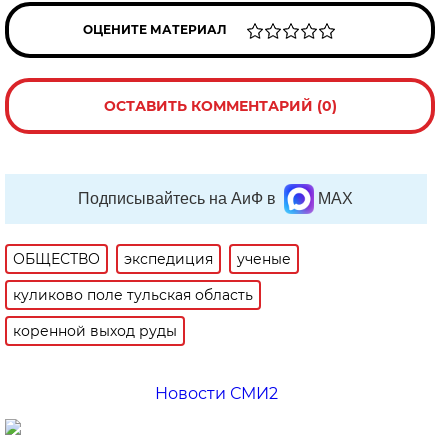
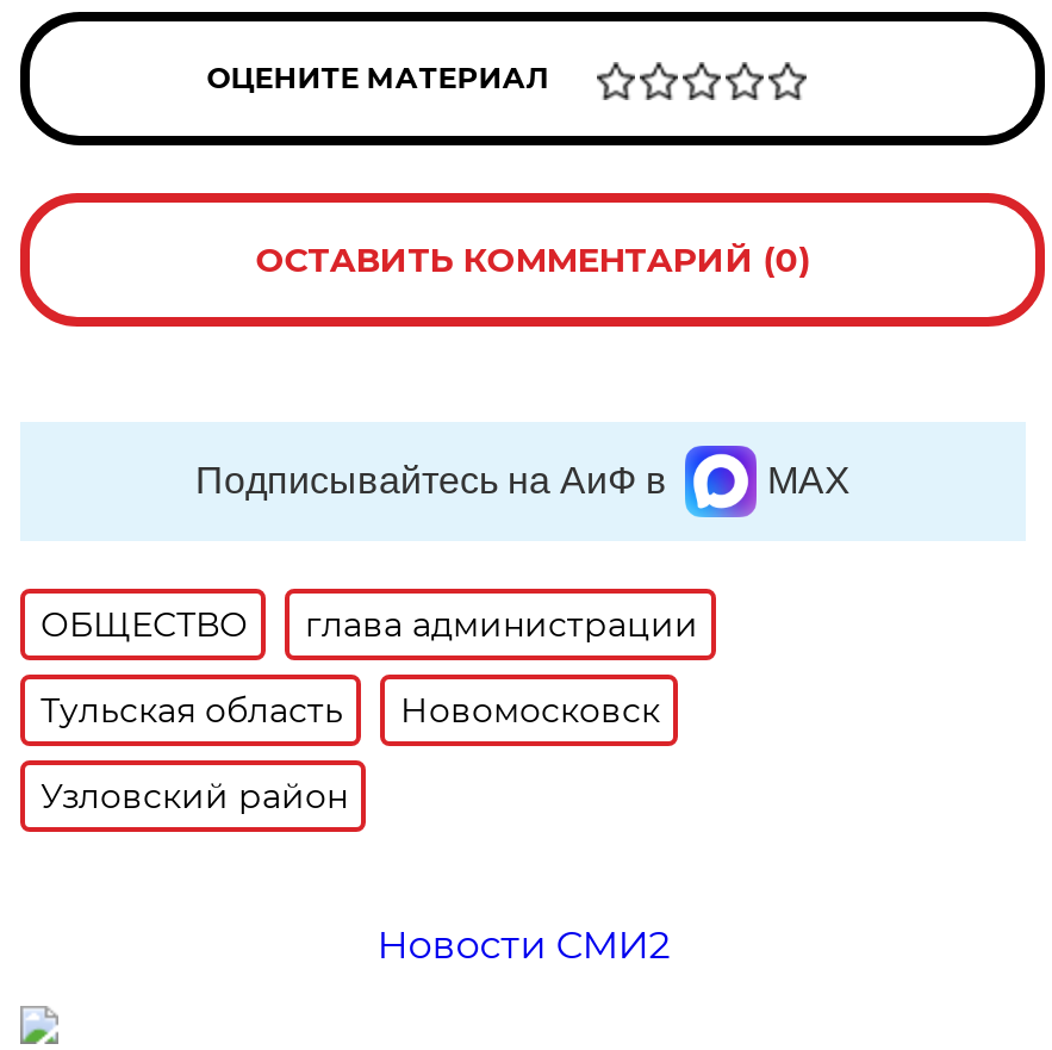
- экспедиция
- ученые
+ глава администрации

- куликово поле тульская область
+ Тульская область
+ Новомосковск

- коренной выход руды
+ Узловский район
